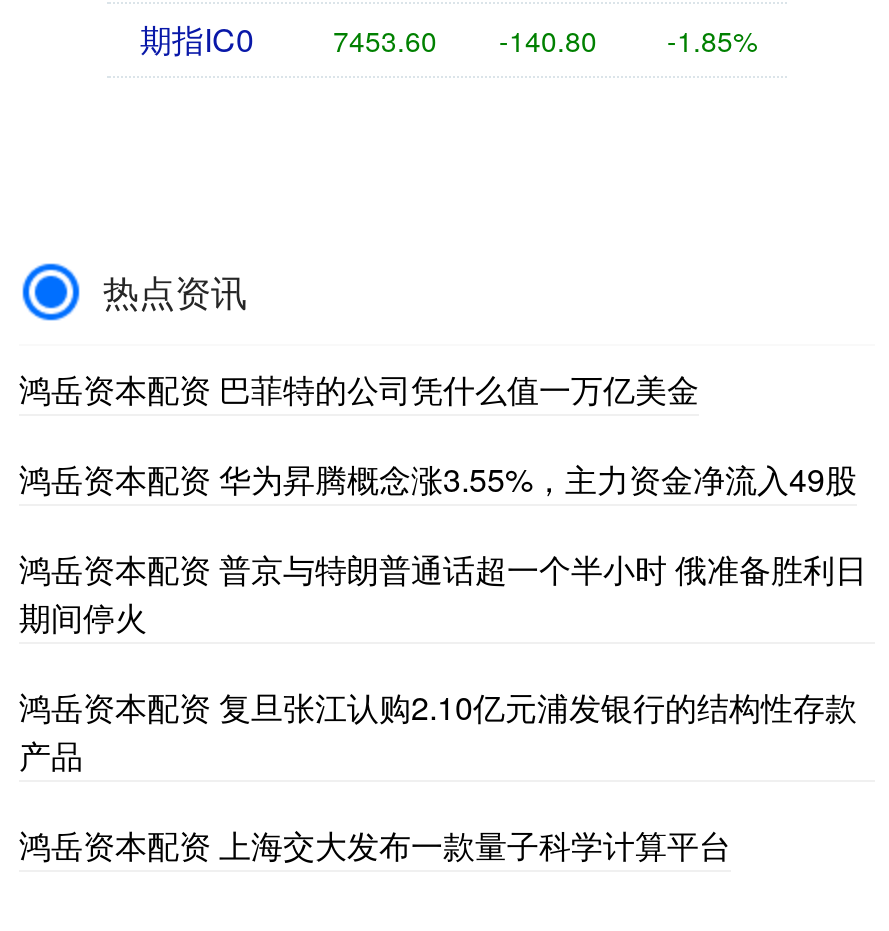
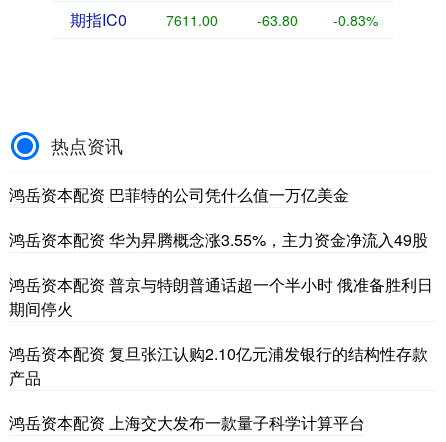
- 7453.60
+ 7611.00

- -140.80
+ -63.80

- -1.85%
+ -0.83%
